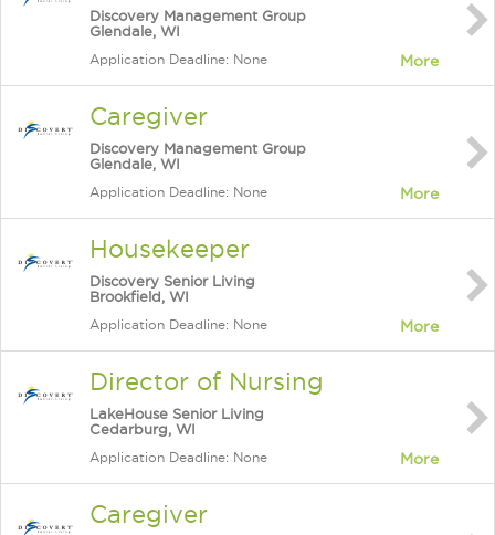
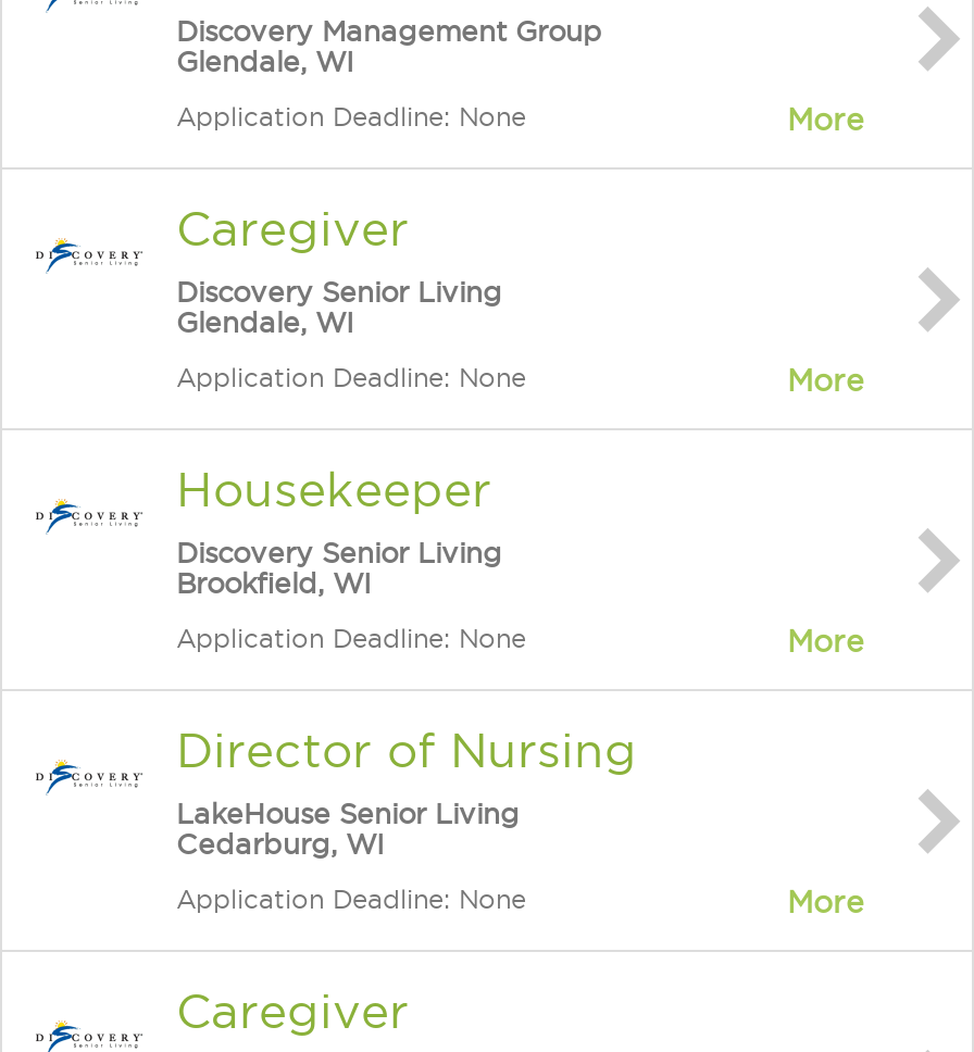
- Discovery Management Group
+ Discovery Senior Living
